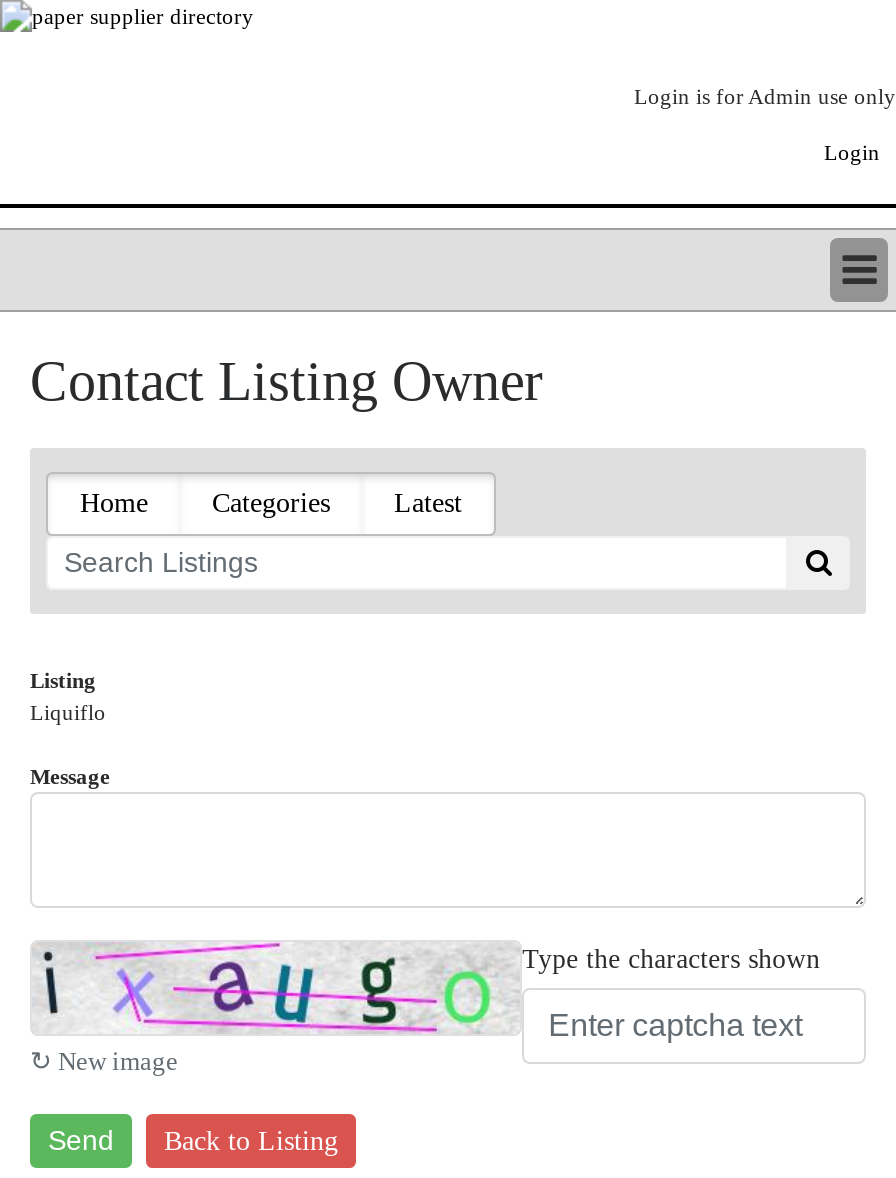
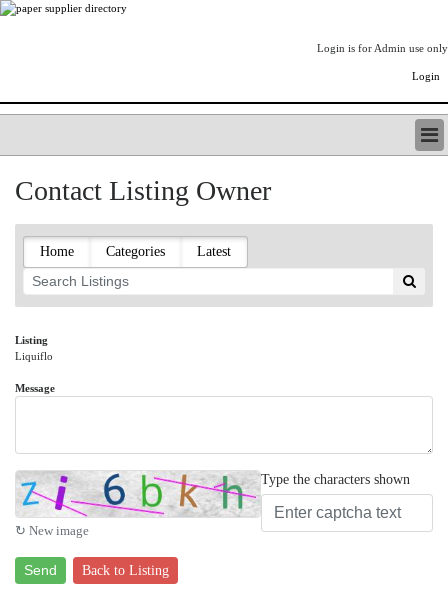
- [image]
+ [image]
